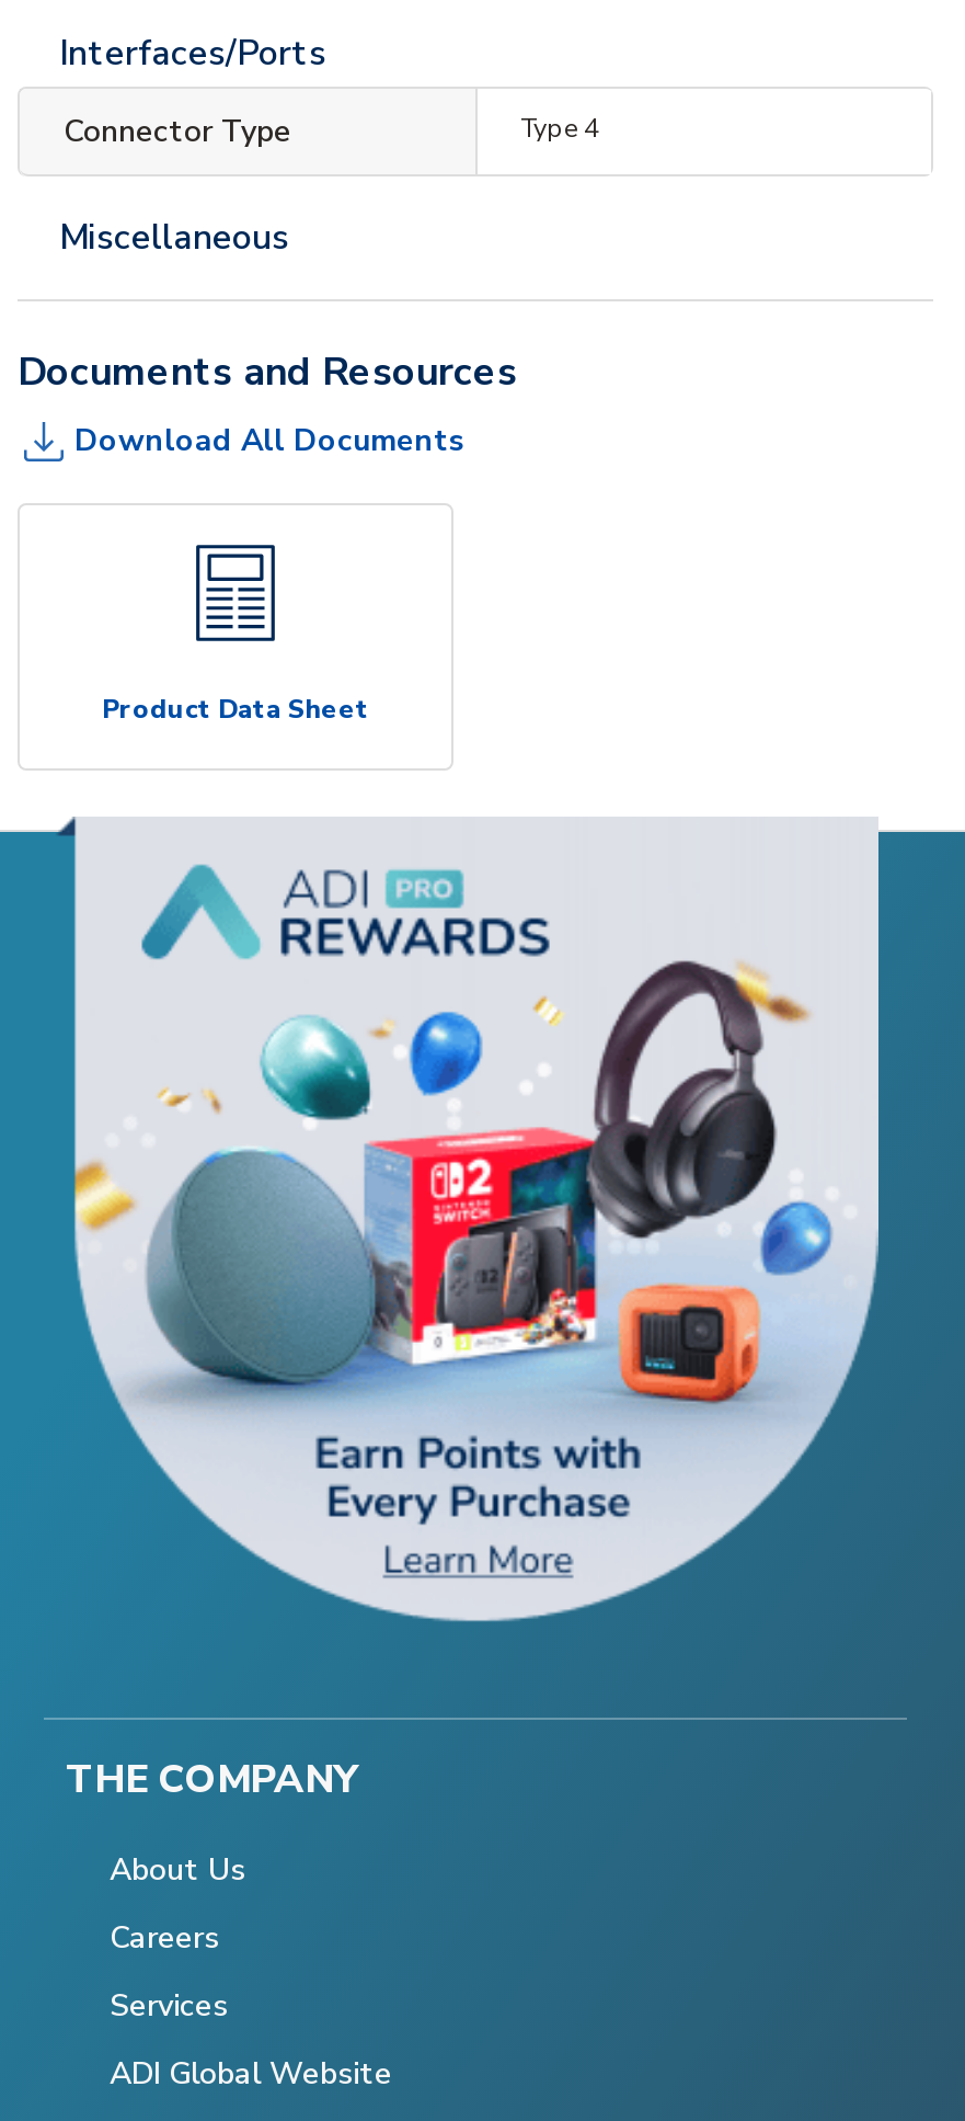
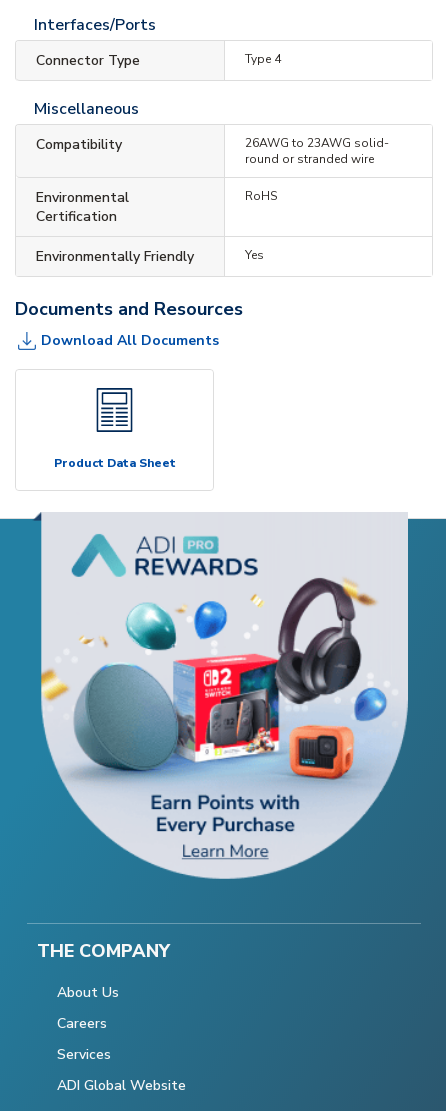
+ Compatibility
+ 26AWG to 23AWG solid-
+ round or stranded wire
+ Environmental
+ Certification

+ RoHS
+ Environmentally Friendly
+ Yes
